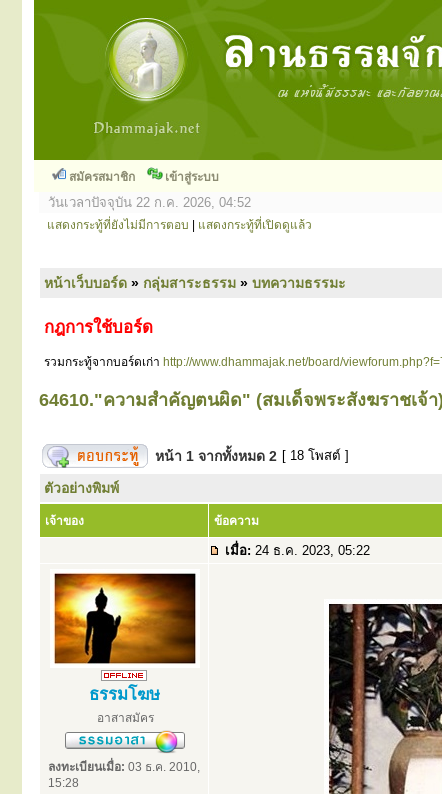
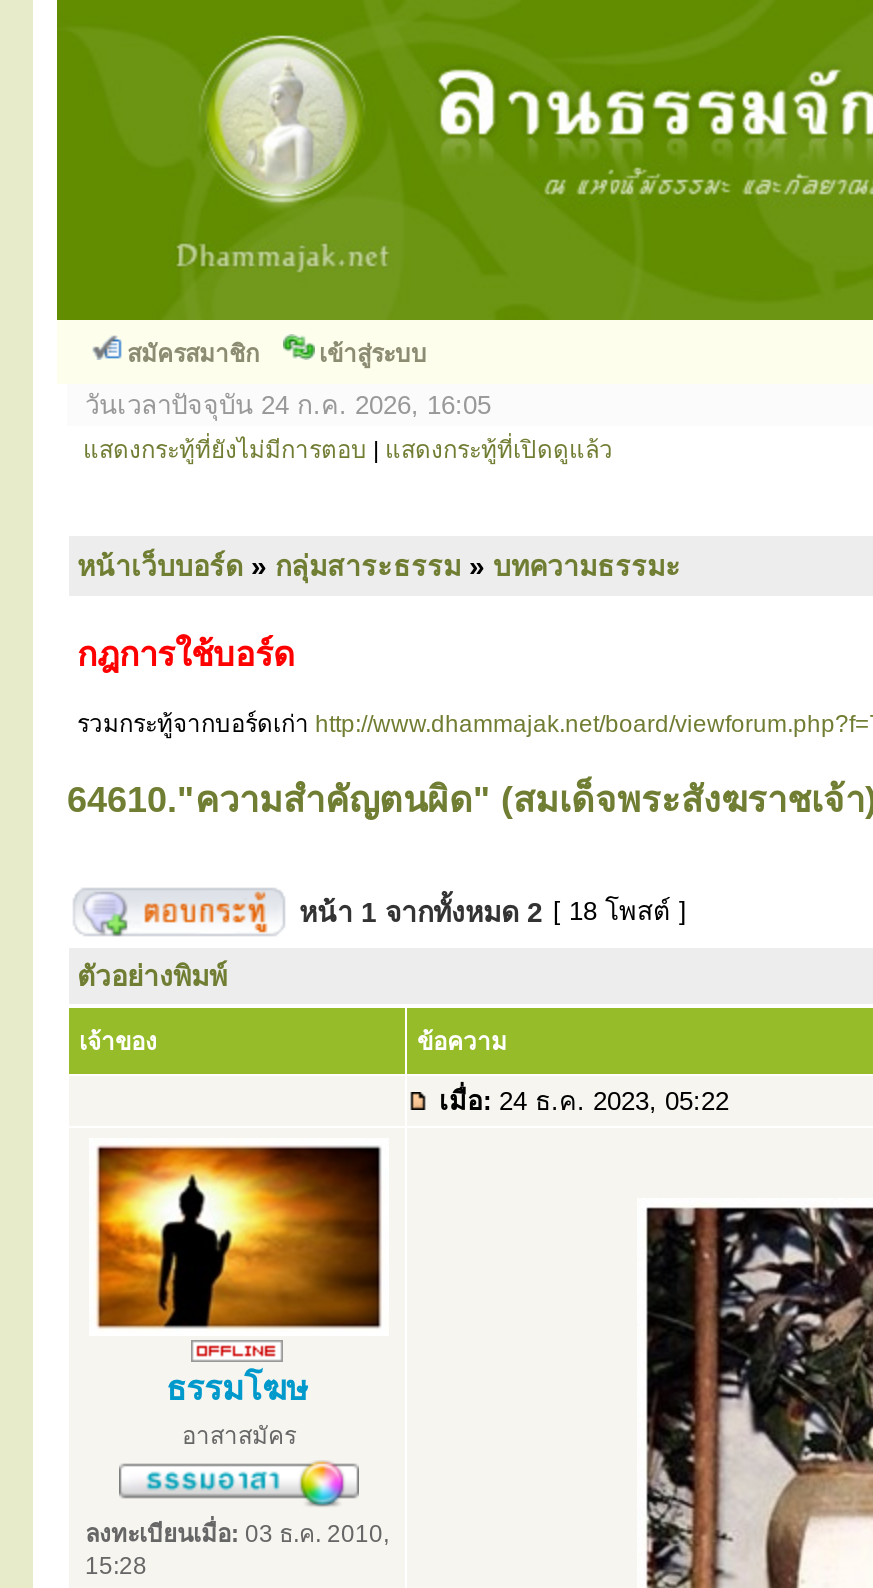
- วันเวลาปัจจุบัน 22 ก.ค. 2026, 04:52
+ วันเวลาปัจจุบัน 24 ก.ค. 2026, 16:05
